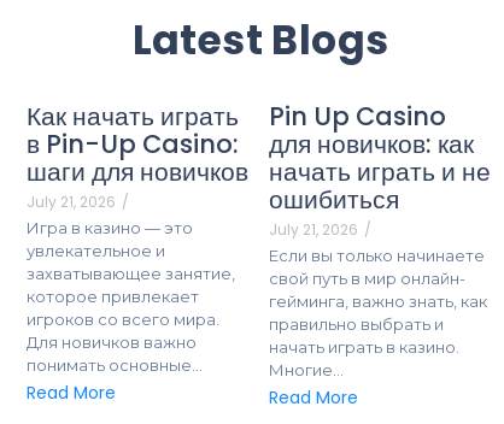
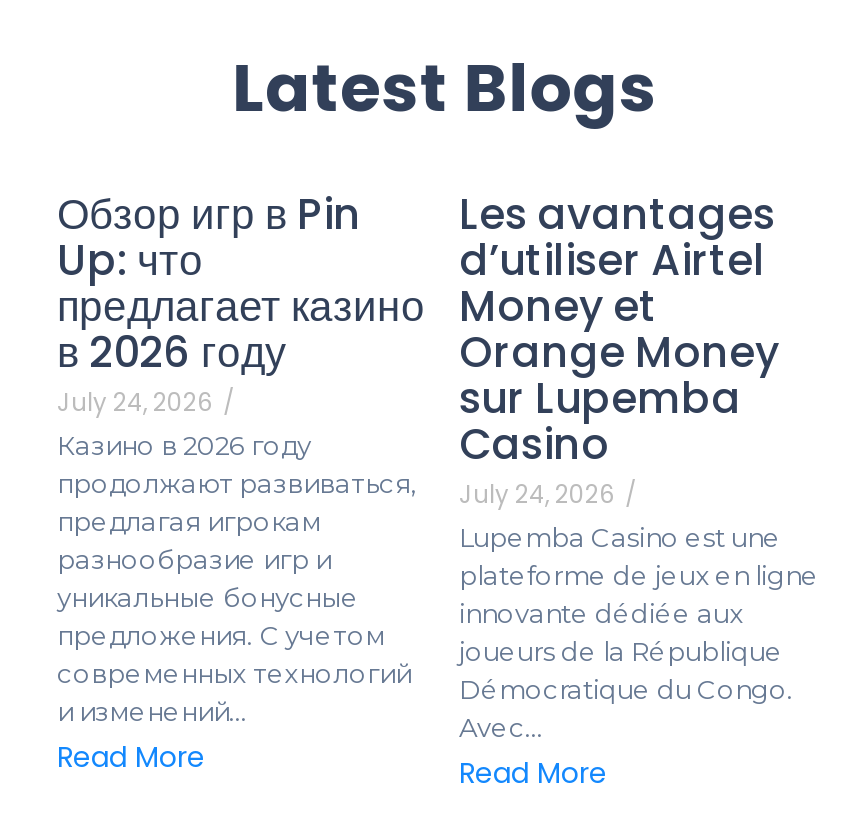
- Как начать играть
- в Pin-Up Casino:
- шаги для новичков
- July 21, 2026 /
- Игра в казино — это
- увлекательное и
- захватывающее занятие,
- которое привлекает
- игроков со всего мира.
- Для новичков важно
- понимать основные…
+ Обзор игр в Pin
+ Up: что
+ предлагает казино
+ в 2026 году
+ July 24, 2026 /
+ Казино в 2026 году
+ продолжают развиваться,
+ предлагая игрокам
+ разнообразие игр и
+ уникальные бонусные
+ предложения. С учетом
+ современных технологий
+ и изменений…

- Pin Up Casino
- для новичков: как
- начать играть и не
- ошибиться
- July 21, 2026 /
- Если вы только начинаете
- свой путь в мир онлайн-
- гейминга, важно знать, как
- правильно выбрать и
- начать играть в казино.
- Многие…
+ Les avantages
+ d’utiliser Airtel
+ Money et
+ Orange Money
+ sur Lupemba
+ Casino
+ July 24, 2026 /
+ Lupemba Casino est une
+ plateforme de jeux en ligne
+ innovante dédiée aux
+ joueurs de la République
+ Démocratique du Congo.
+ Avec…
